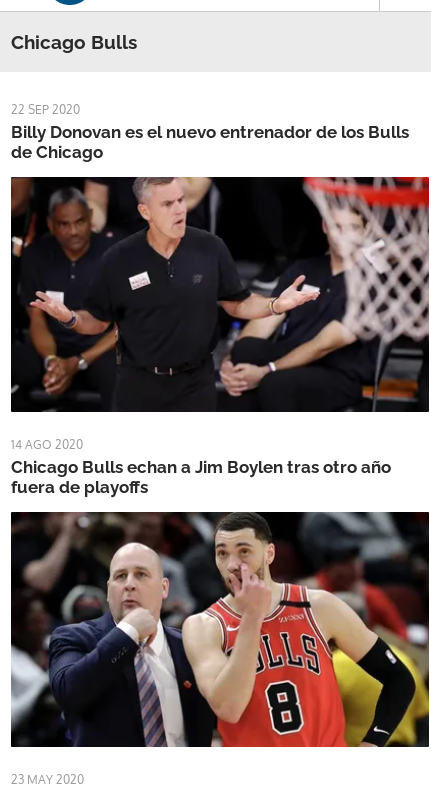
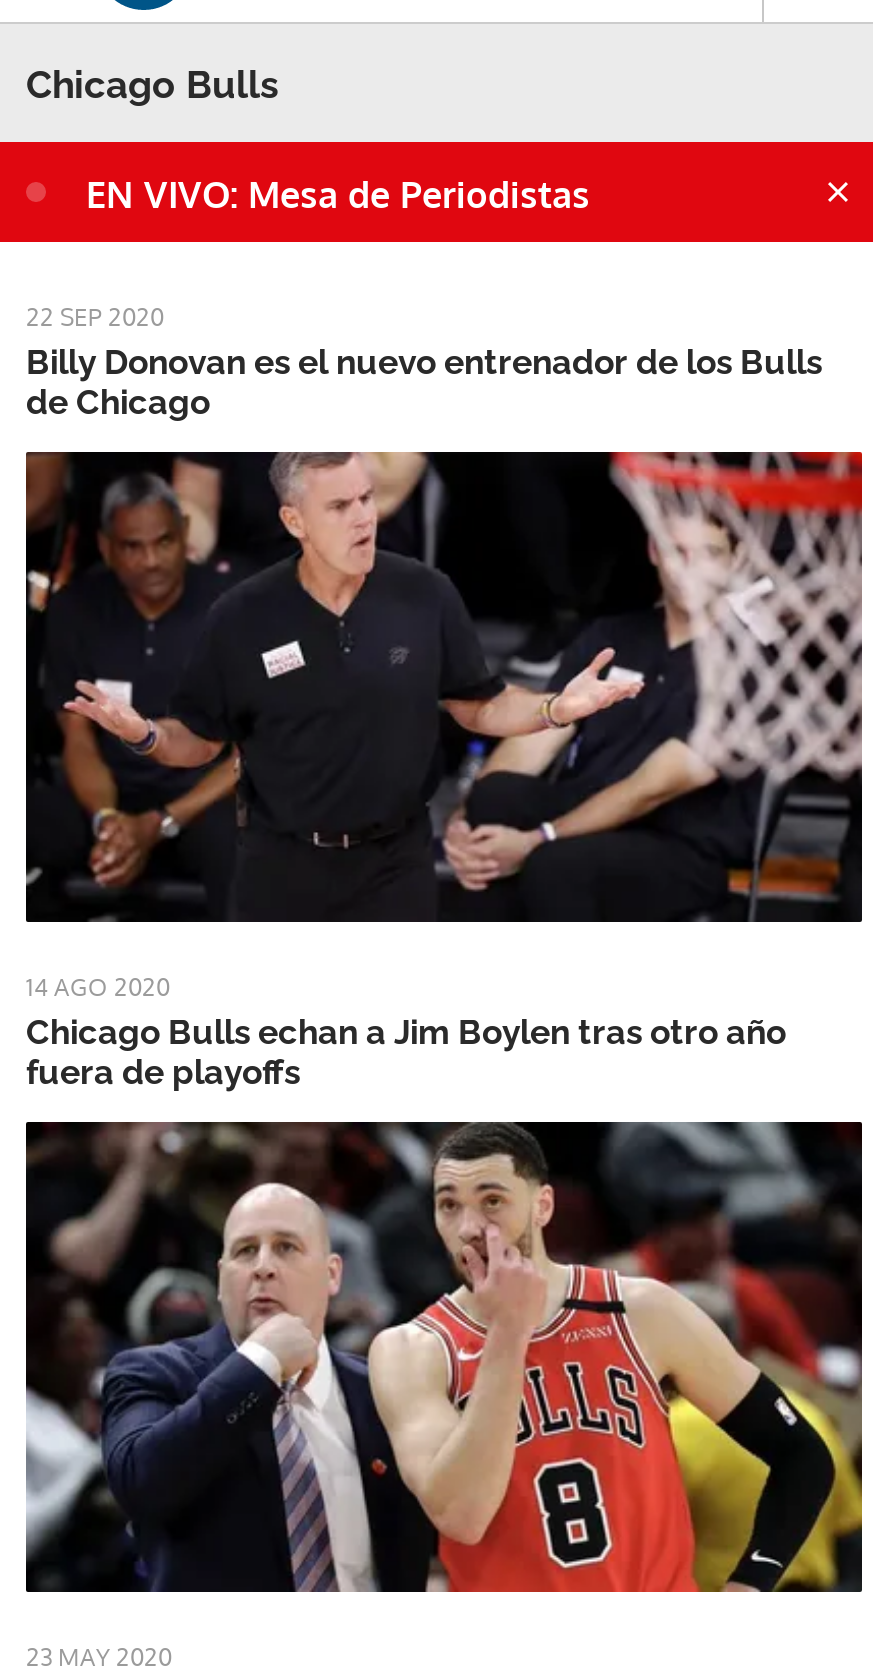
+ EN VIVO: Mesa de Periodistas
